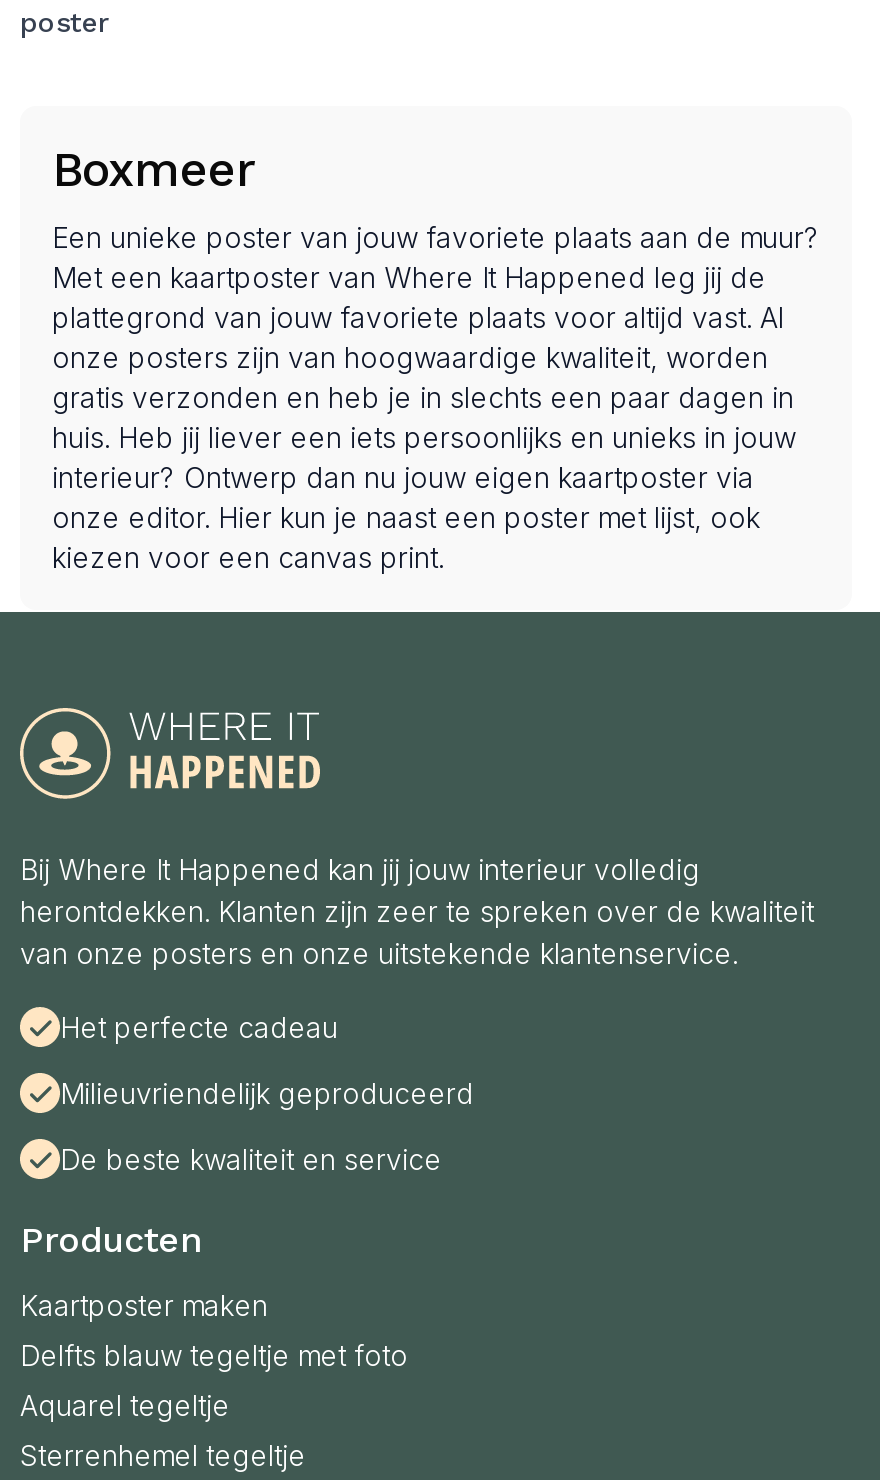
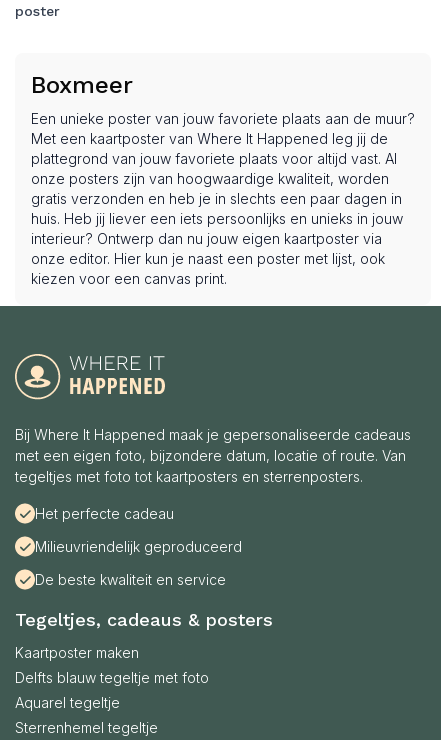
- Bij Where It Happened kan jij jouw interieur volledig
- herontdekken. Klanten zijn zeer te spreken over de kwaliteit
- van onze posters en onze uitstekende klantenservice.
+ Bij Where It Happened maak je gepersonaliseerde cadeaus
+ met een eigen foto, bijzondere datum, locatie of route. Van
+ tegeltjes met foto tot kaartposters en sterrenposters.

- Producten
+ Tegeltjes, cadeaus & posters
